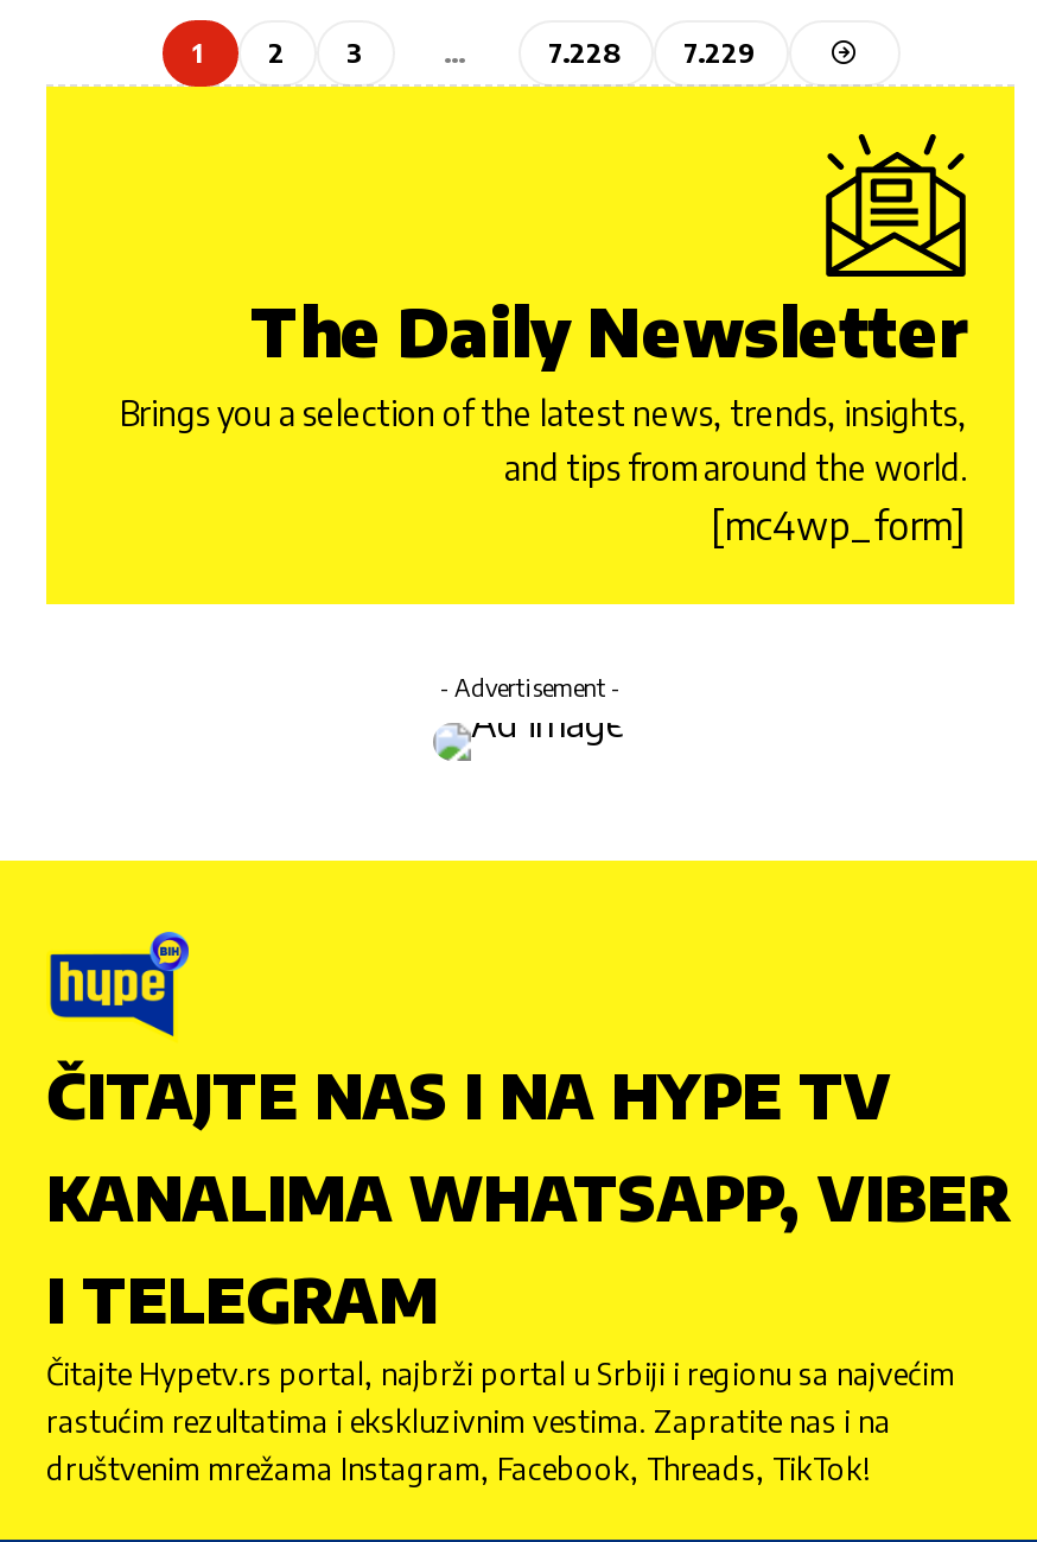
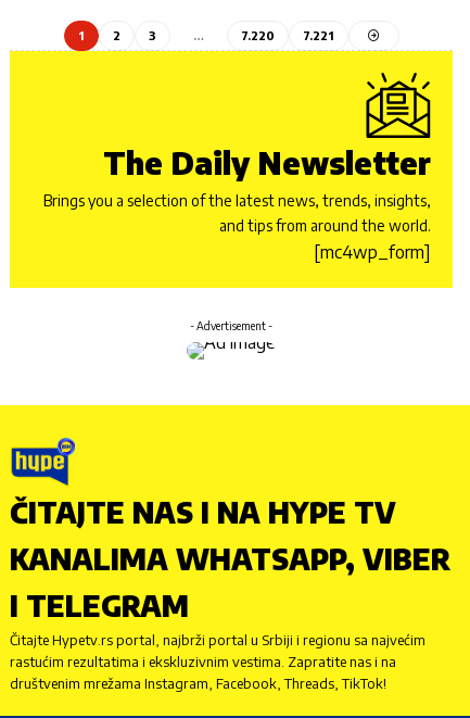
- 7.228
+ 7.220

- 7.229
+ 7.221
